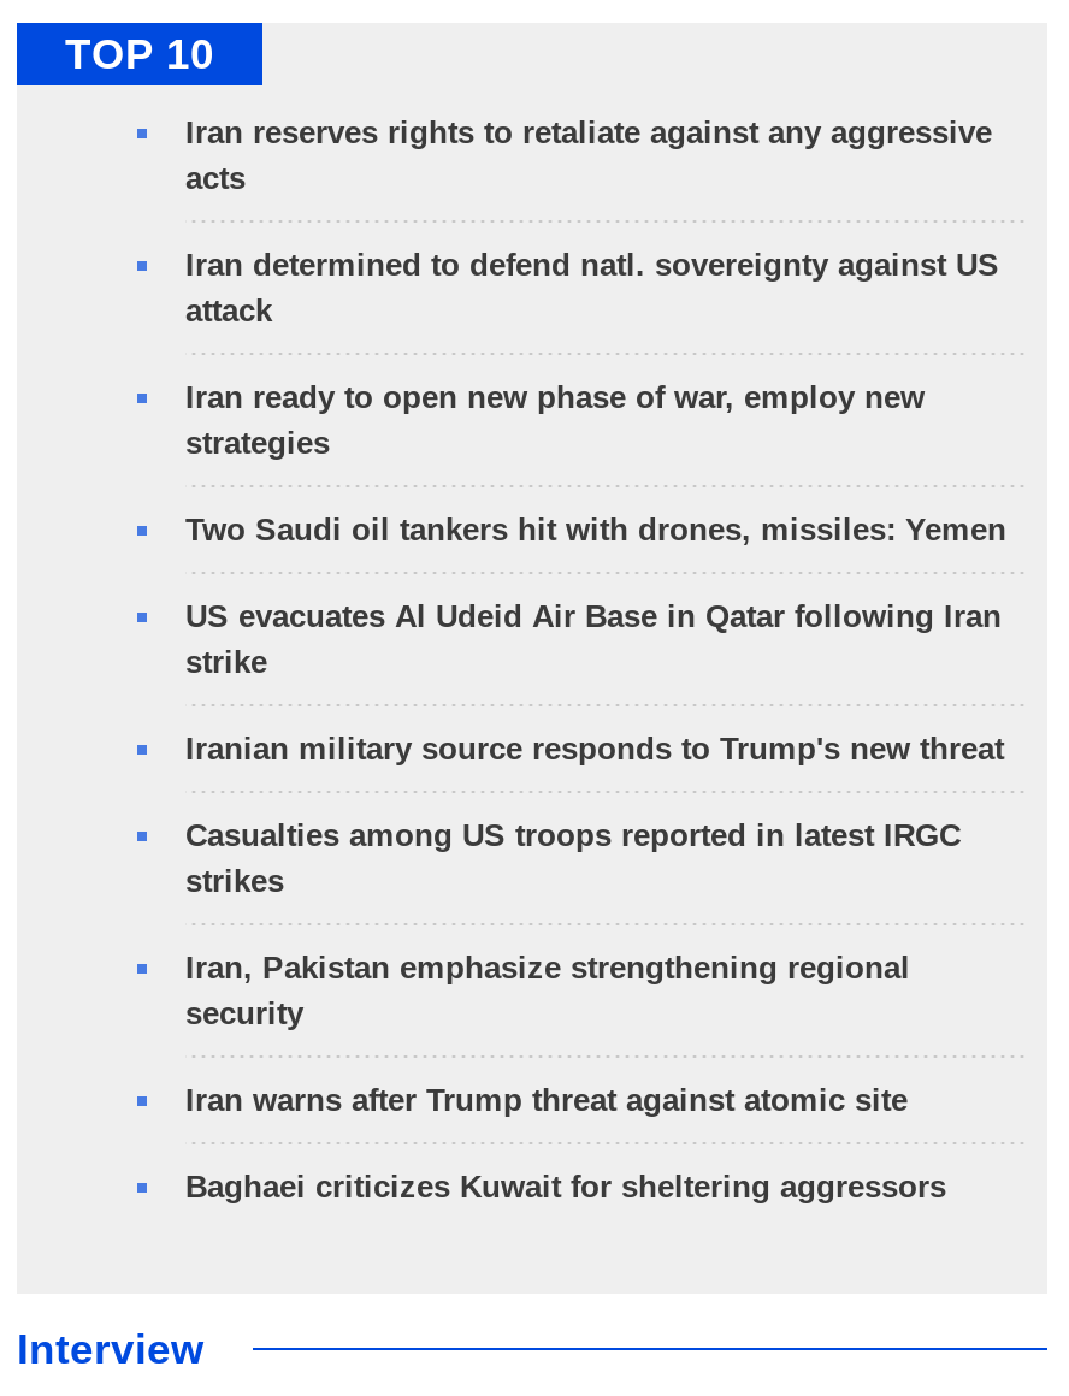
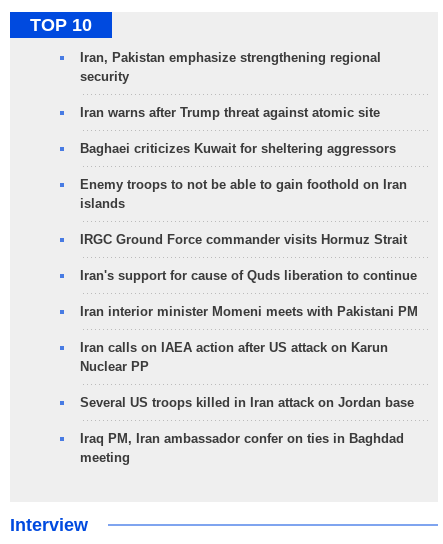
- Iran reserves rights to retaliate against any aggressive
- acts
- Iran determined to defend natl. sovereignty against US
- attack
- Iran ready to open new phase of war, employ new
- strategies
- Two Saudi oil tankers hit with drones, missiles: Yemen
- US evacuates Al Udeid Air Base in Qatar following Iran
- strike
- Iranian military source responds to Trump's new threat
- Casualties among US troops reported in latest IRGC
- strikes

moved up: Iran, Pakistan emphasize strengthening regional | security | Iran warns after Trump threat against atomic site | Baghaei criticizes Kuwait for sheltering aggressors

+ Enemy troops to not be able to gain foothold on Iran
+ islands
+ IRGC Ground Force commander visits Hormuz Strait
+ Iran's support for cause of Quds liberation to continue
+ Iran interior minister Momeni meets with Pakistani PM
+ Iran calls on IAEA action after US attack on Karun
+ Nuclear PP
+ Several US troops killed in Iran attack on Jordan base
+ Iraq PM, Iran ambassador confer on ties in Baghdad
+ meeting
